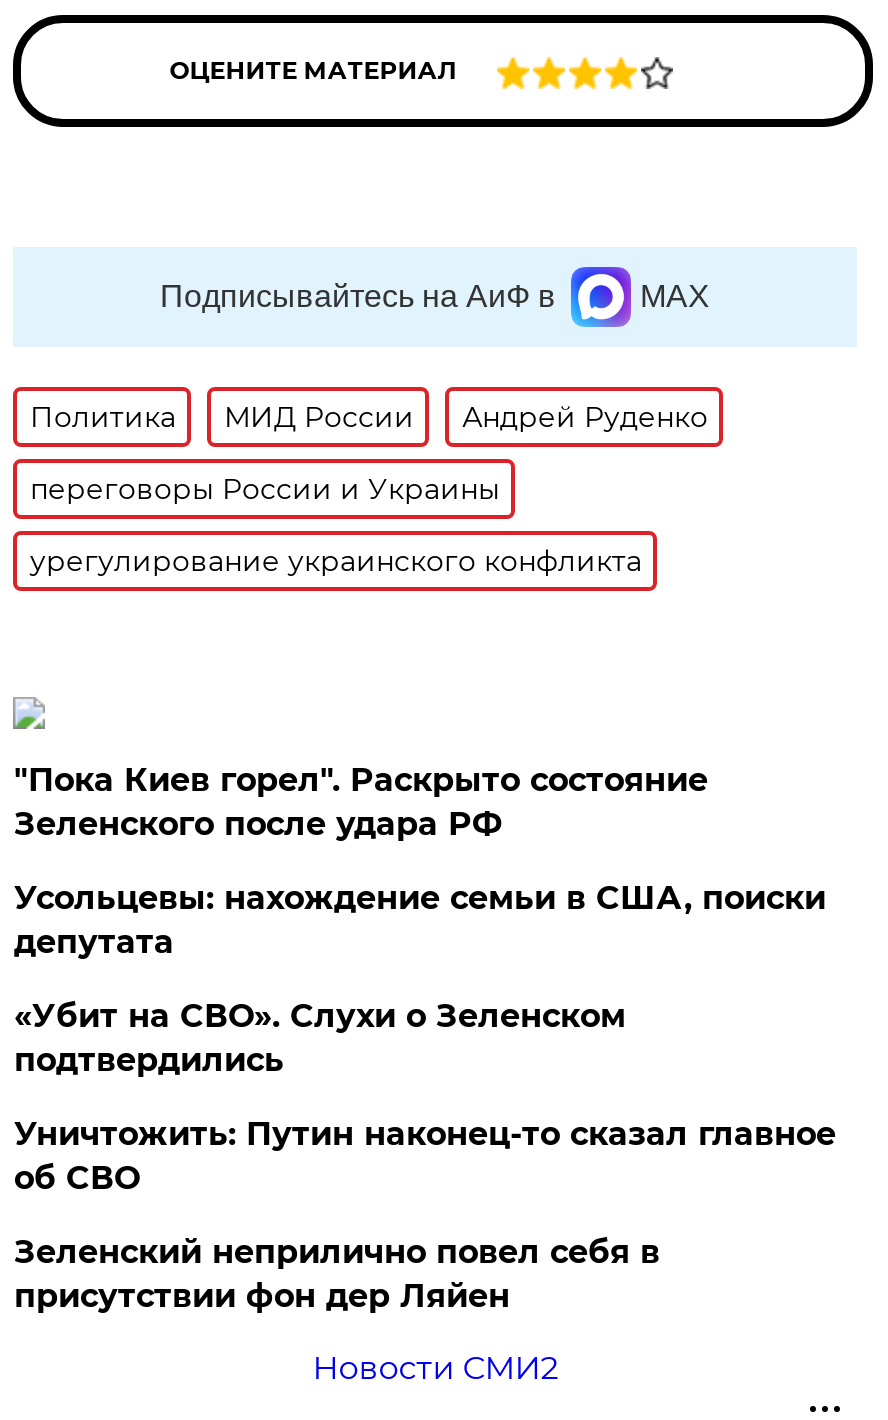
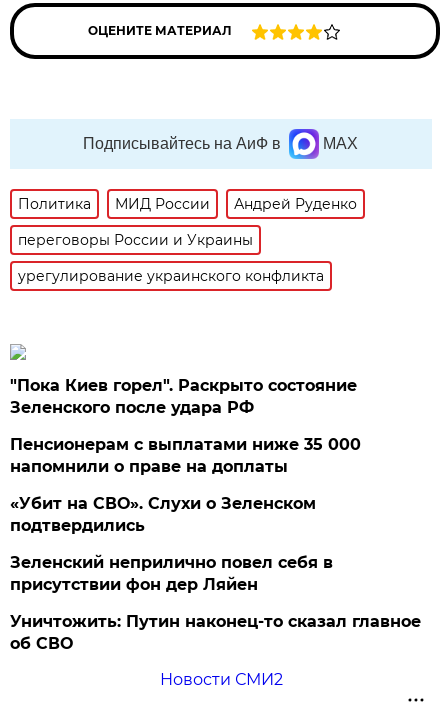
- Усольцевы: нахождение семьи в США, поиски
- депутата
+ Пенсионерам с выплатами ниже 35 000
+ напомнили о праве на доплаты

moved down: Уничтожить: Путин наконец-то сказал главное | об СВО

moved up: Зеленский неприлично повел cебя в | присутствии фон дер Ляйен
